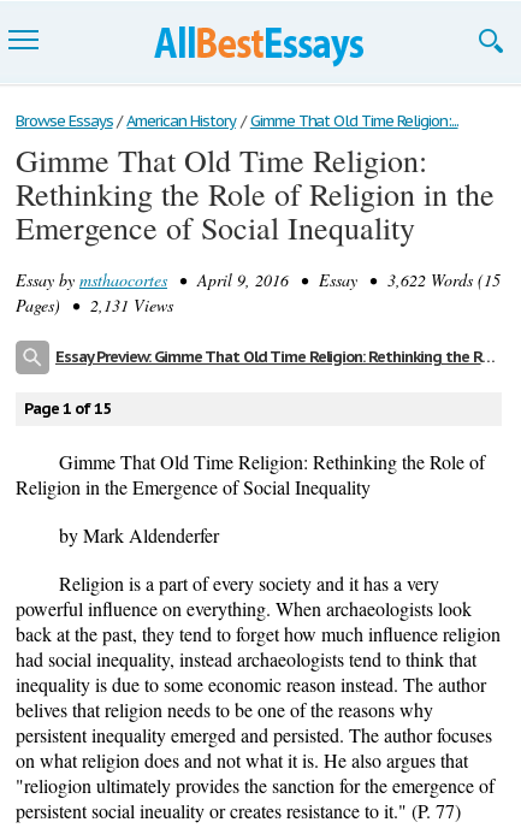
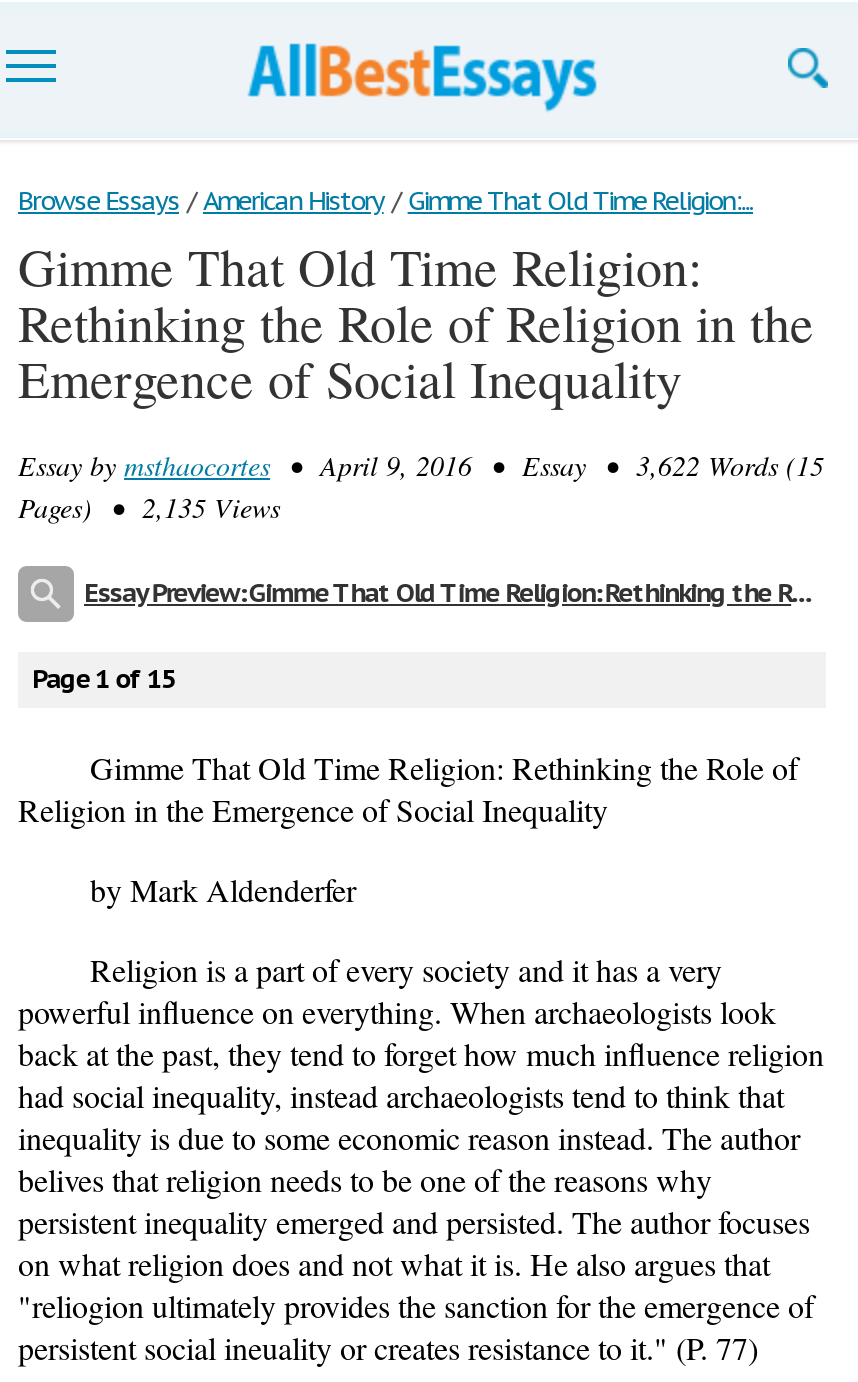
- Pages) • 2,131 Views
+ Pages) • 2,135 Views
